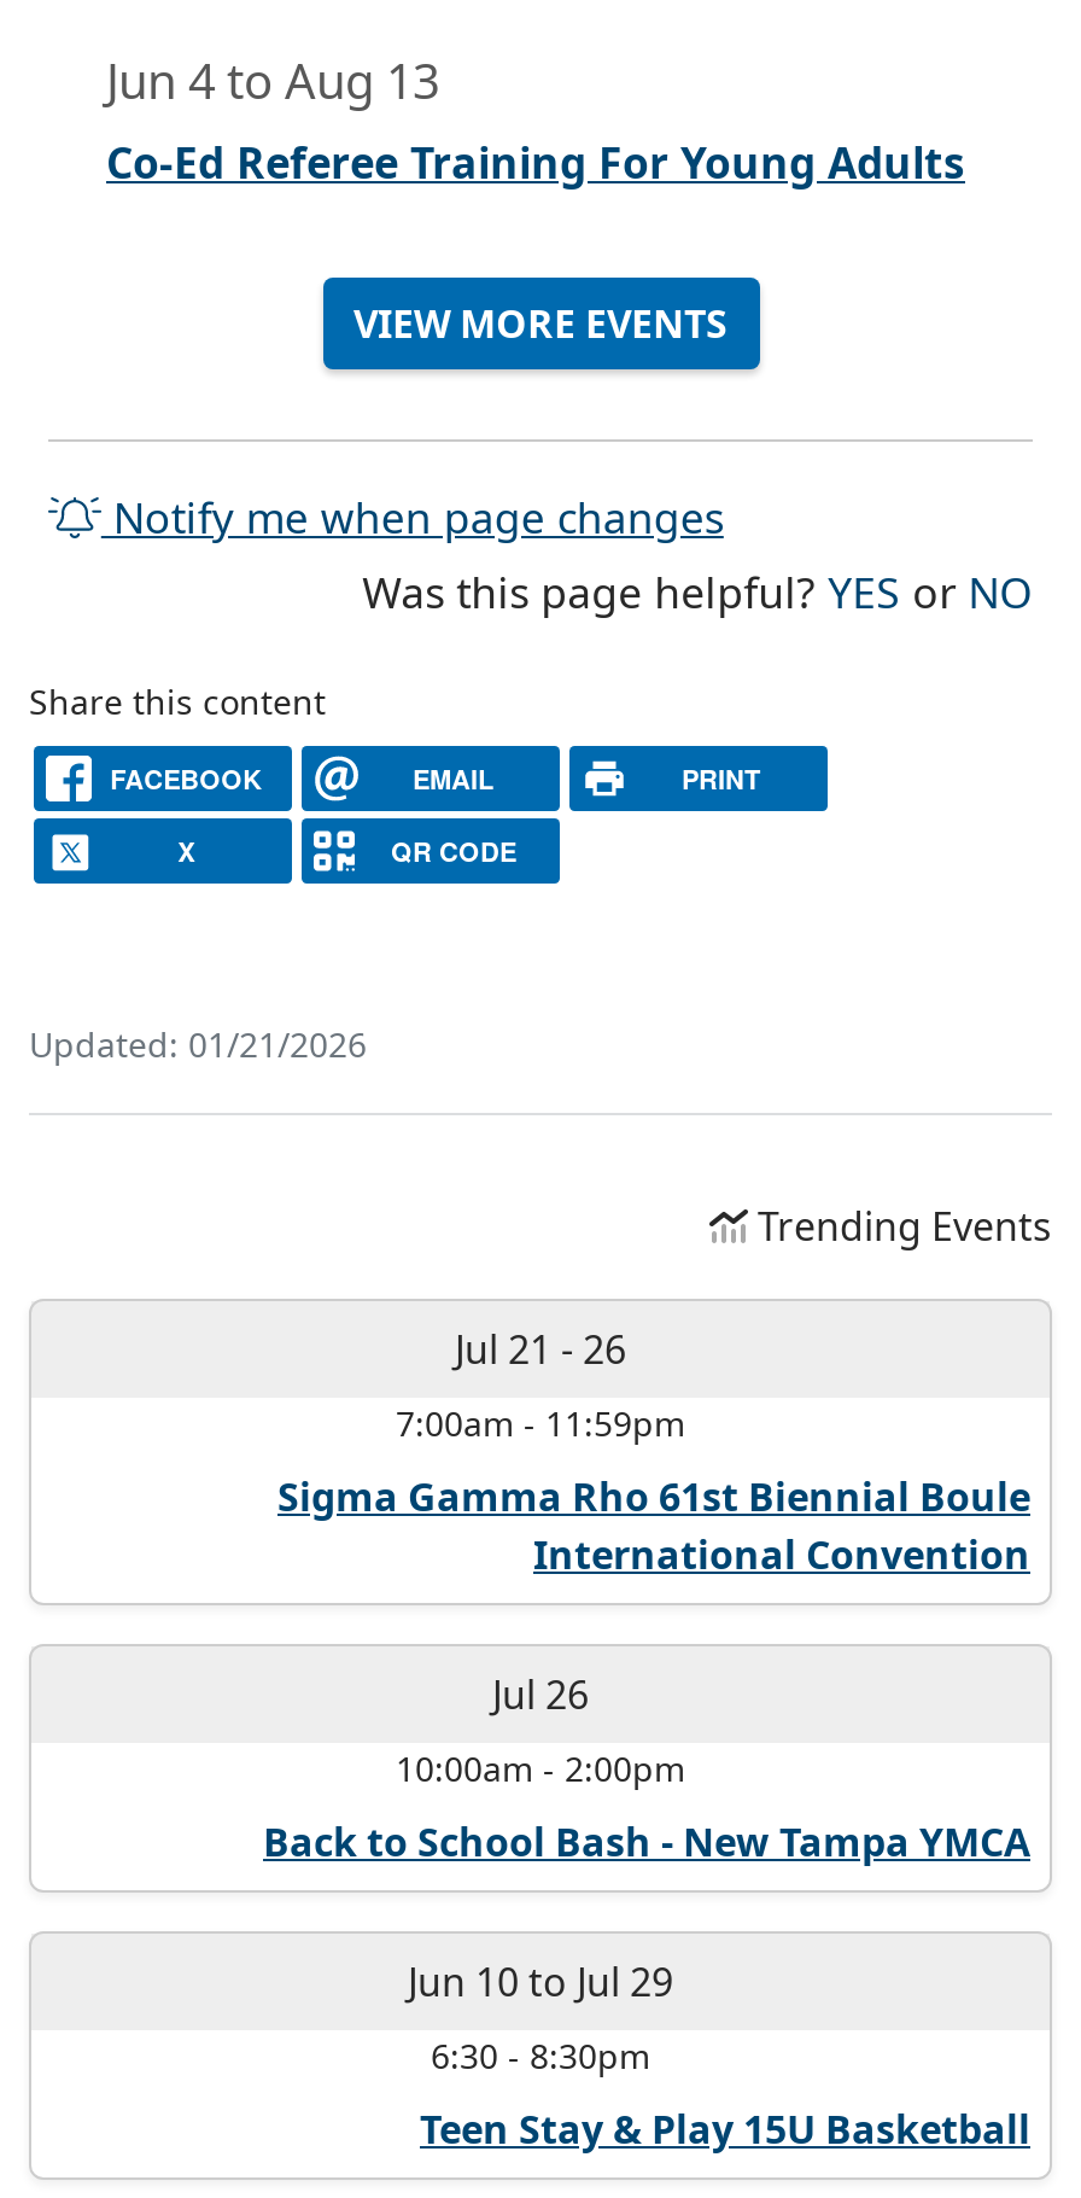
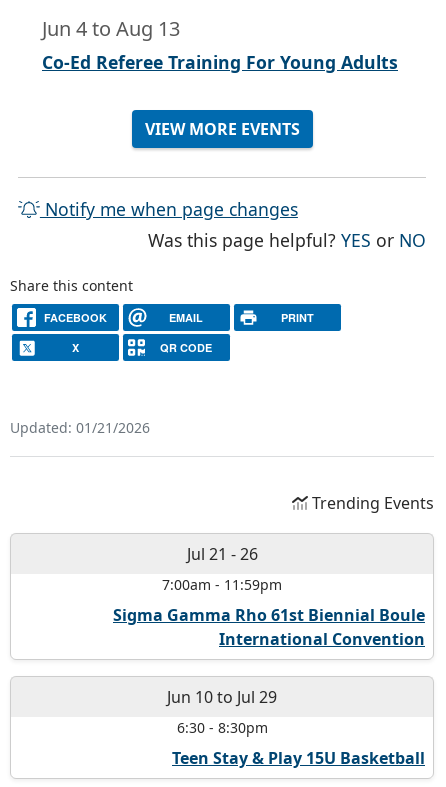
- Jul 26
- 10:00am - 2:00pm
- Back to School Bash - New Tampa YMCA
